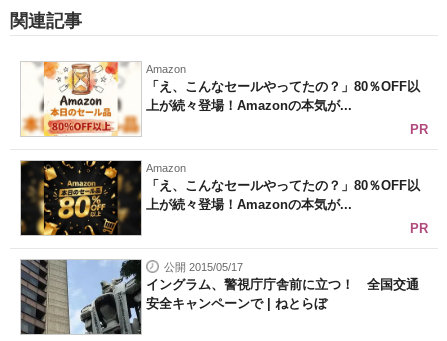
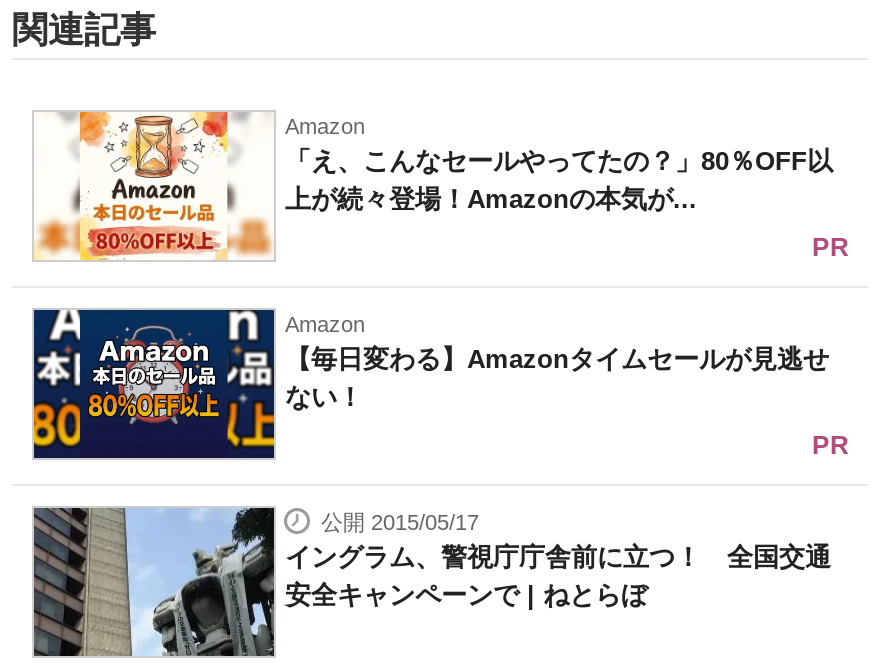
- [image]
- 「え、こんなセールやってたの？」80％OFF以
- 上が続々登場！Amazonの本気が...
+ [image]
+ 【毎日変わる】Amazonタイムセールが見逃せ
+ ない！
